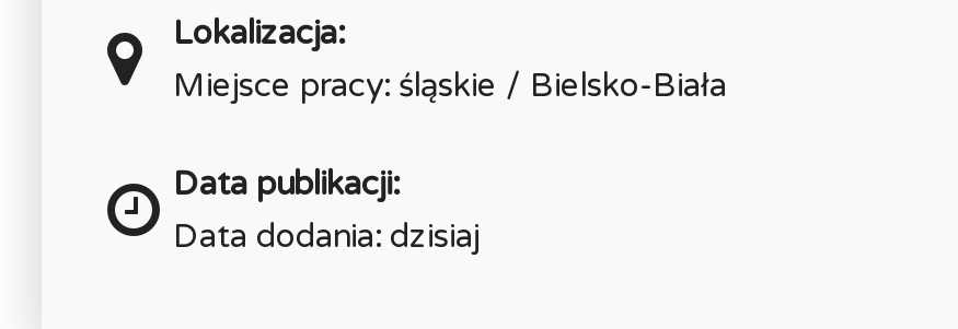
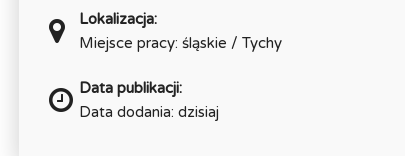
- Miejsce pracy: śląskie / Bielsko-Biała
+ Miejsce pracy: śląskie / Tychy
